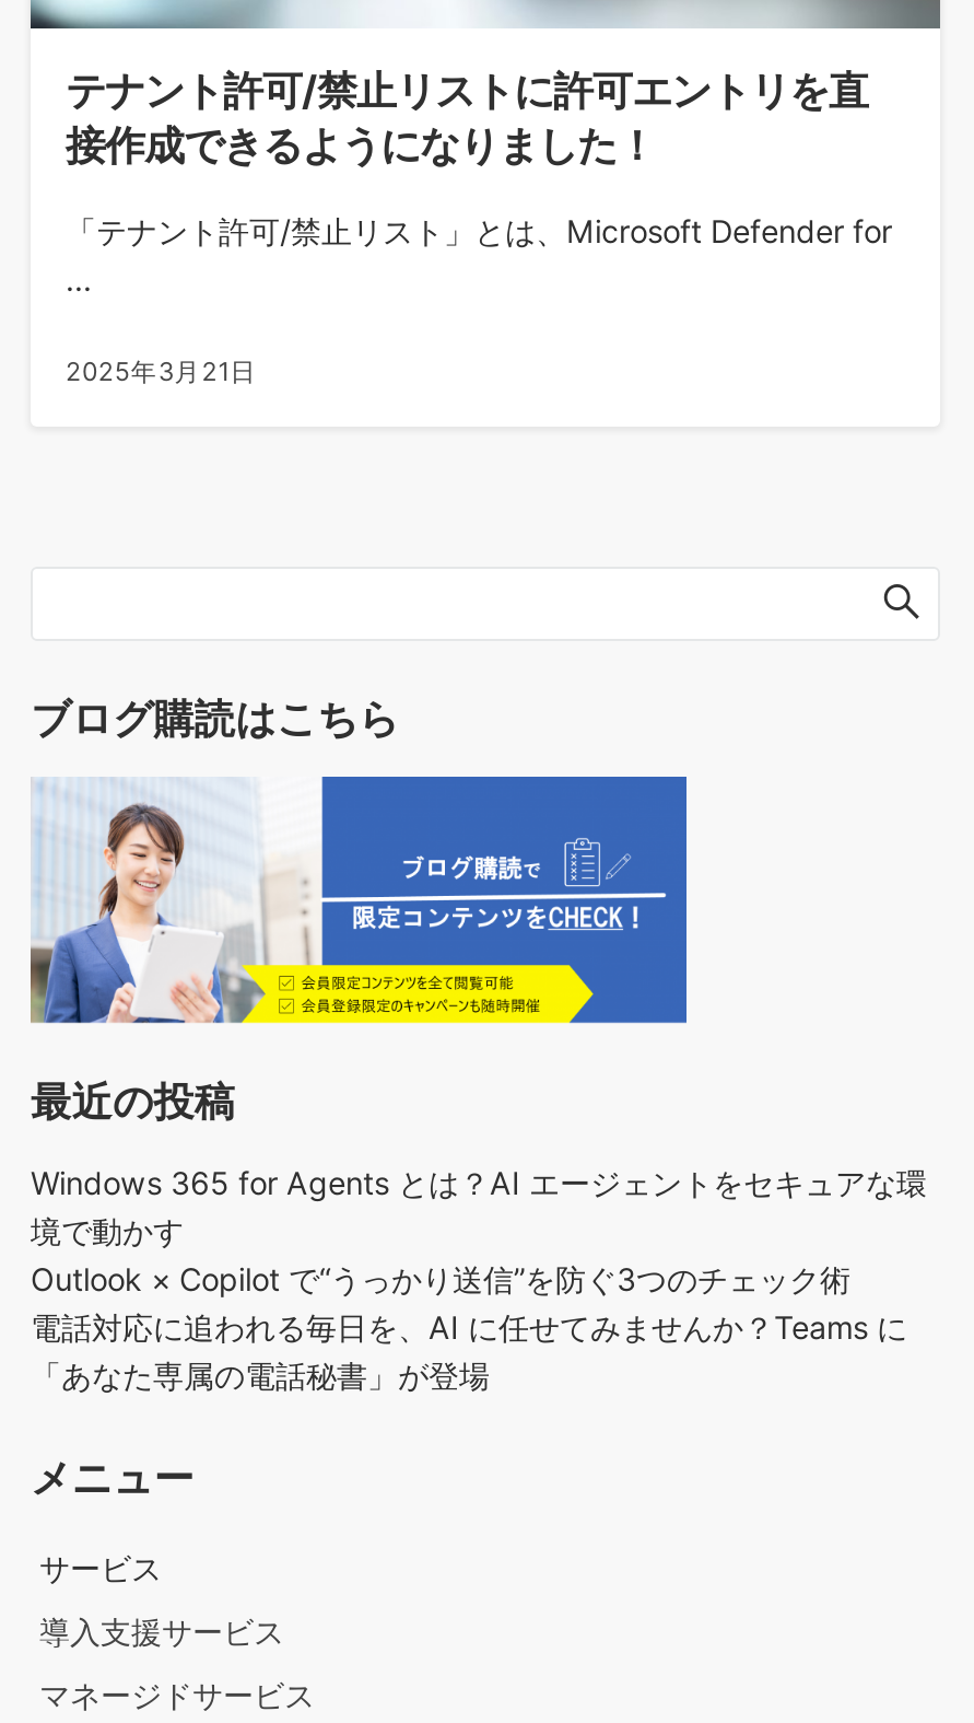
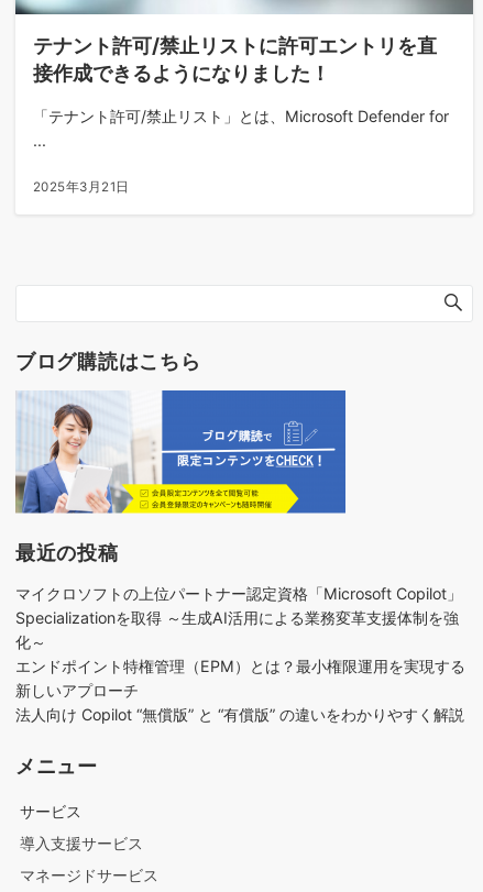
- Windows 365 for Agents とは？AI エージェントをセキュアな環
- 境で動かす
- Outlook × Copilot で“うっかり送信”を防ぐ3つのチェック術
- 電話対応に追われる毎日を、AI に任せてみませんか？Teams に
- 「あなた専属の電話秘書」が登場
+ マイクロソフトの上位パートナー認定資格「Microsoft Copilot」
+ Specializationを取得 ～生成AI活用による業務変革支援体制を強
+ 化～
+ エンドポイント特権管理（EPM）とは？最小権限運用を実現する
+ 新しいアプローチ
+ 法人向け Copilot “無償版” と “有償版” の違いをわかりやすく解説
